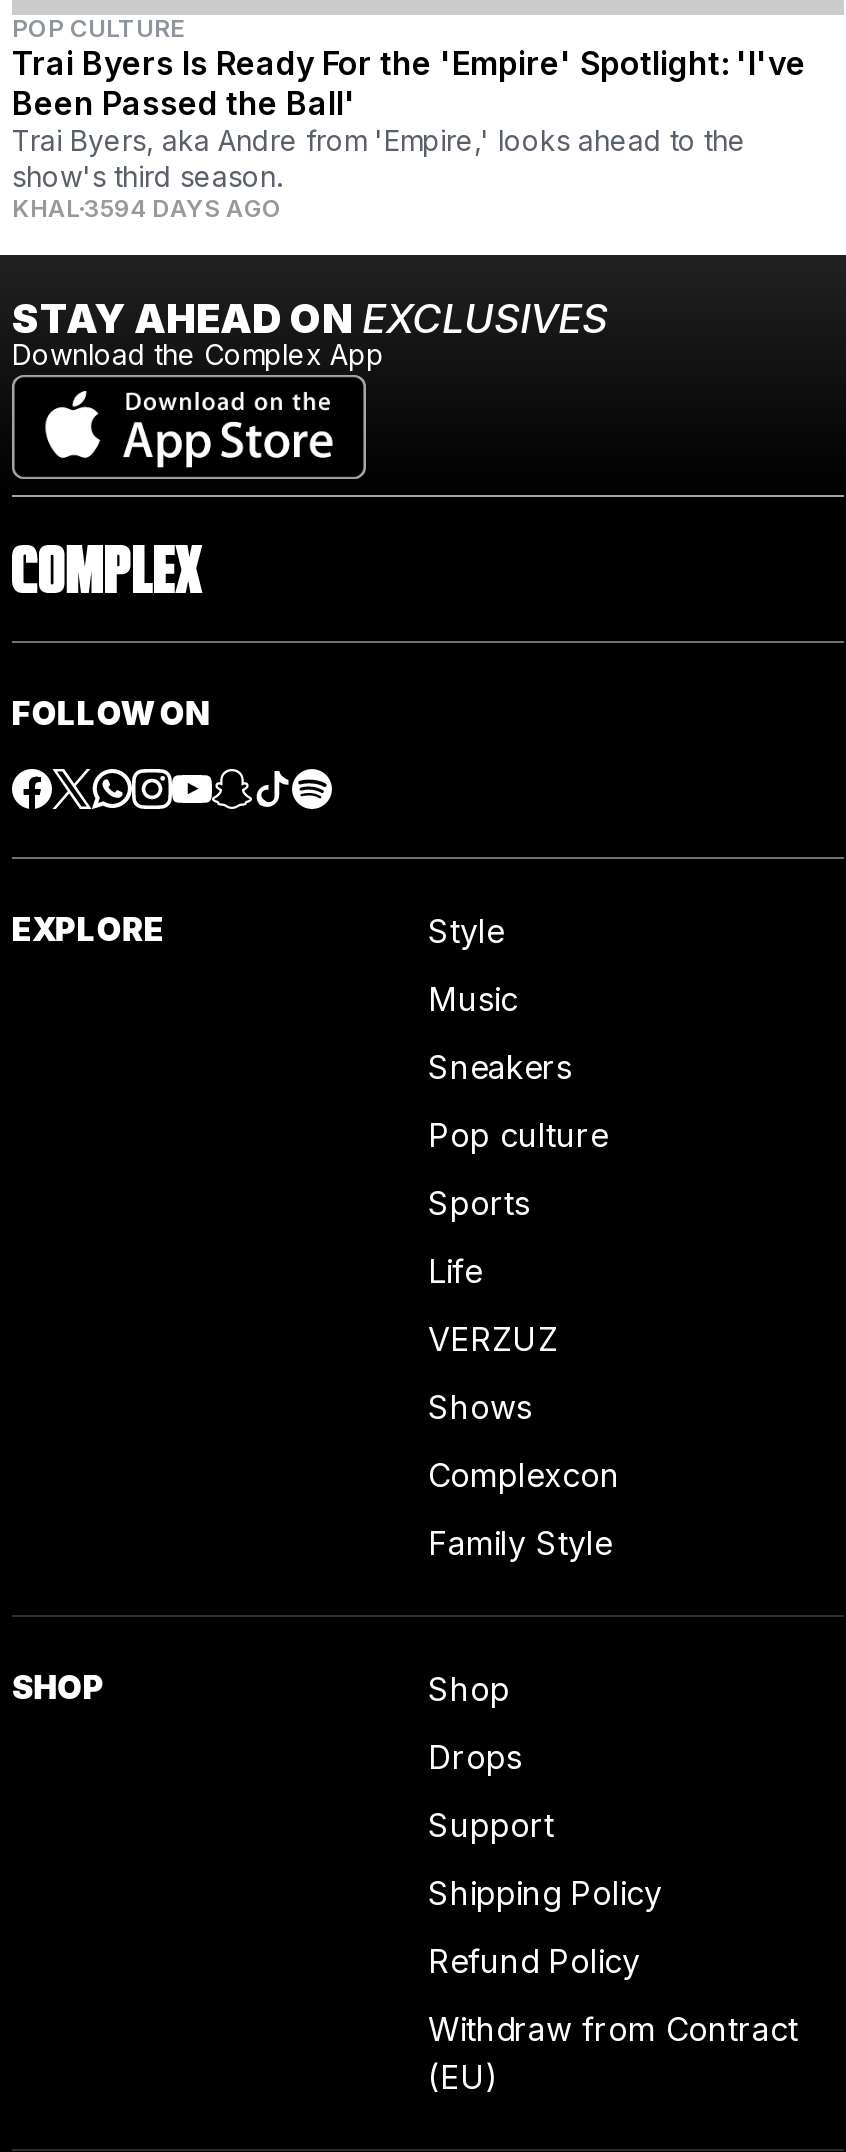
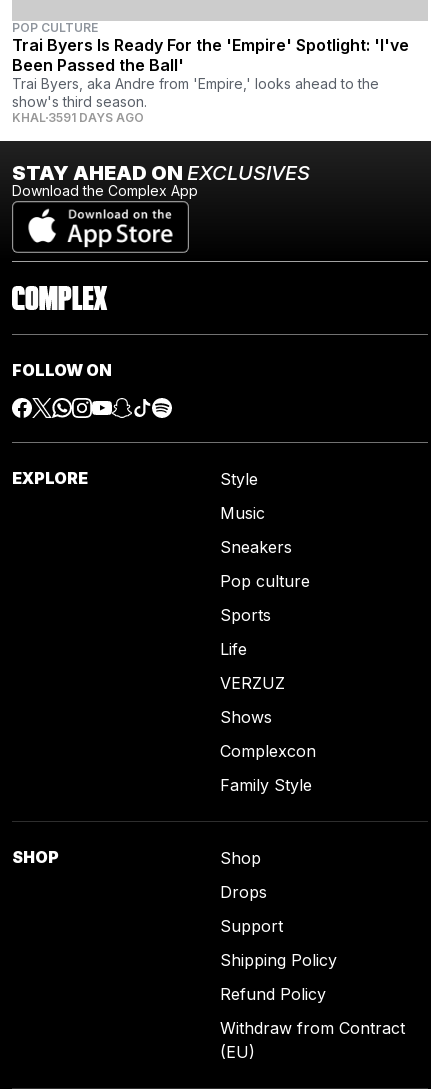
- KHAL 3594 DAYS AGO
+ KHAL 3591 DAYS AGO
